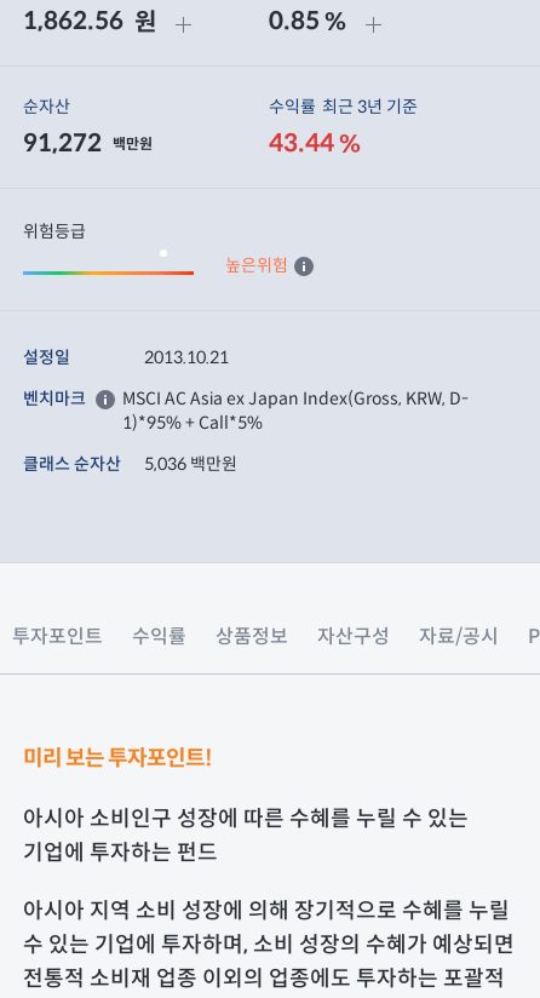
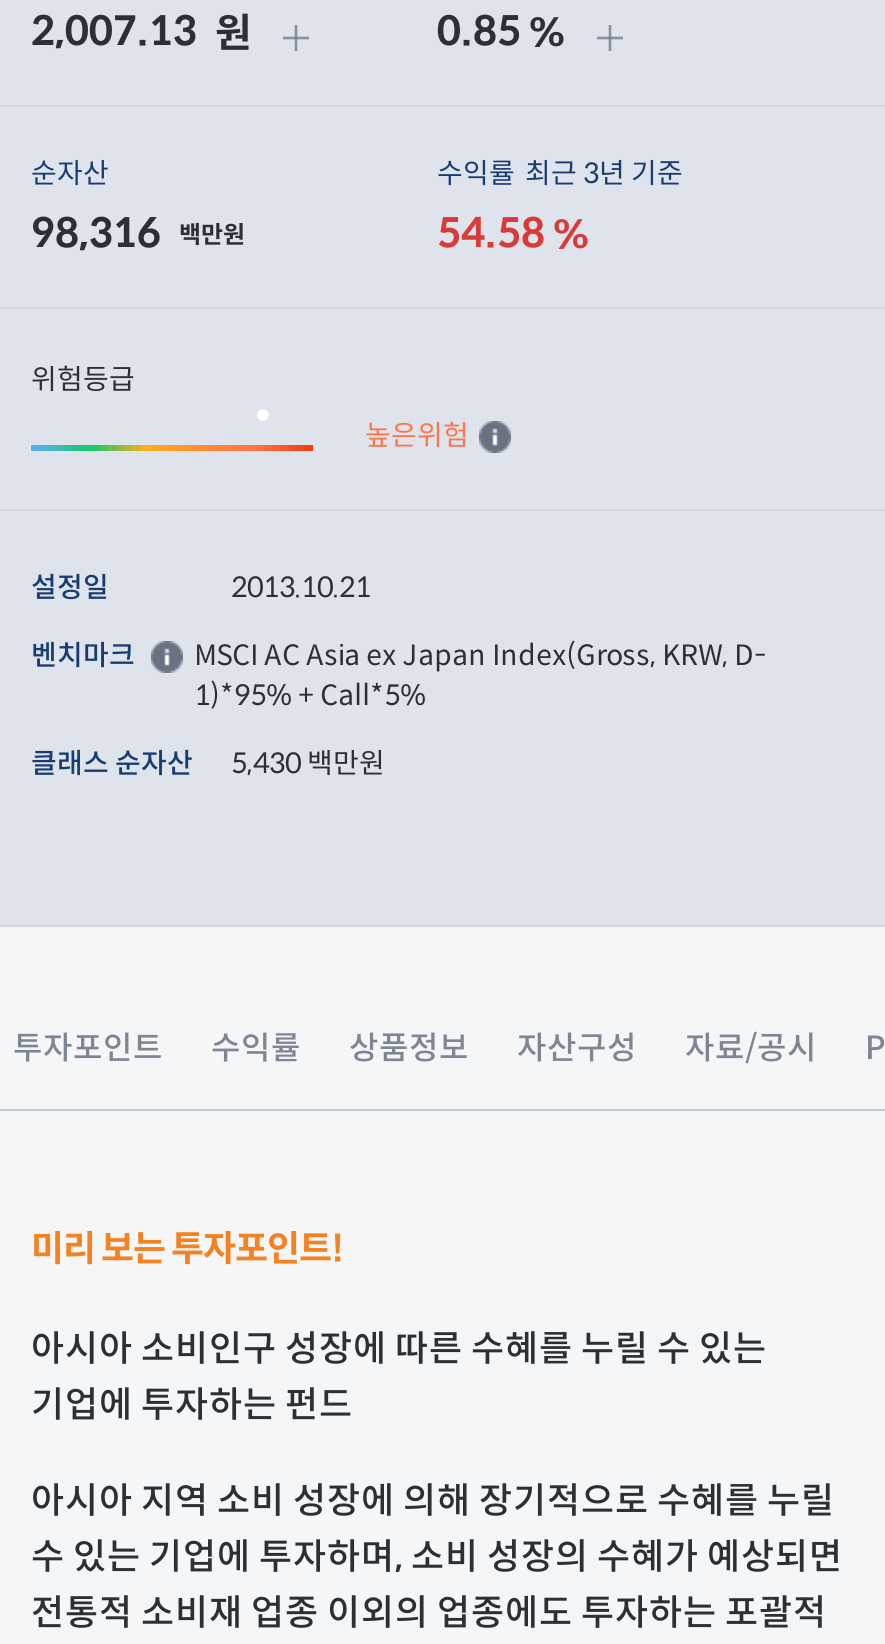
- 1,862.56 원
+ 2,007.13 원

- 91,272 백만원
+ 98,316 백만원

- 43.44 %
+ 54.58 %

- 클래스 순자산 5,036 백만원
+ 클래스 순자산 5,430 백만원
